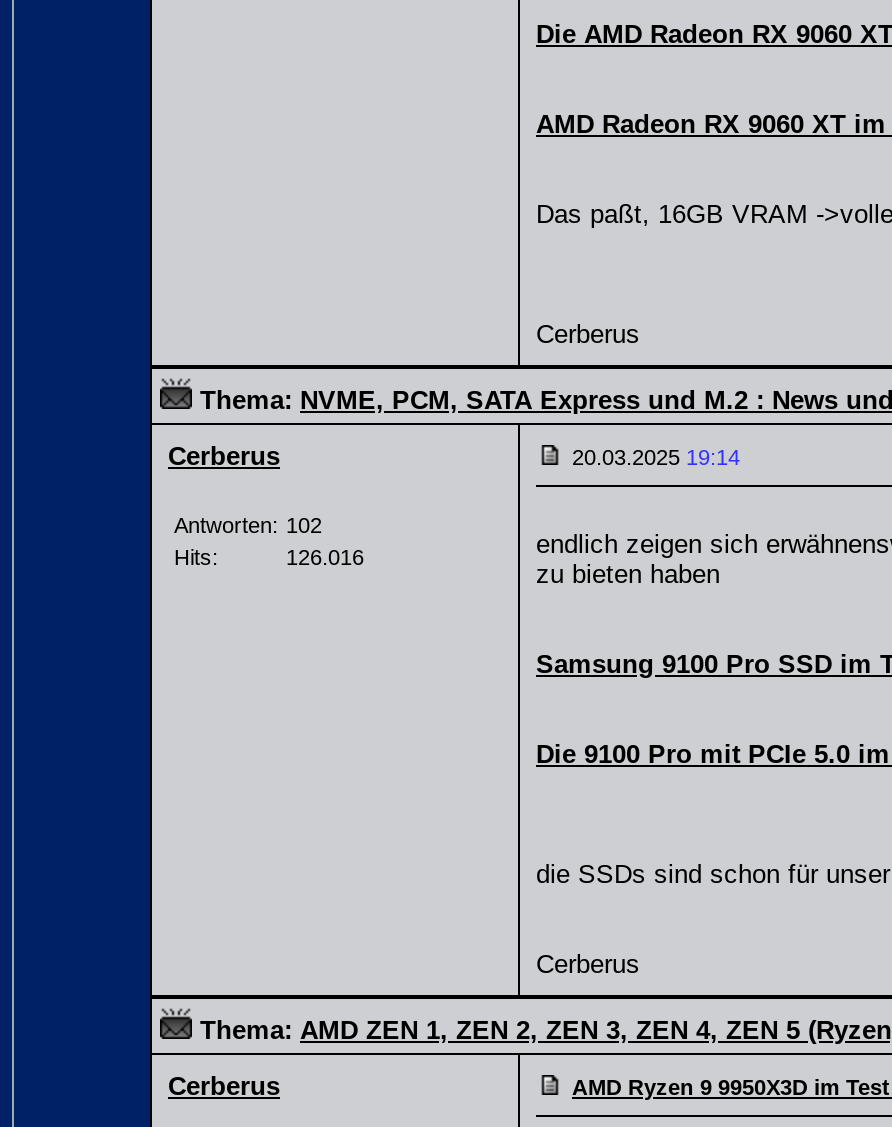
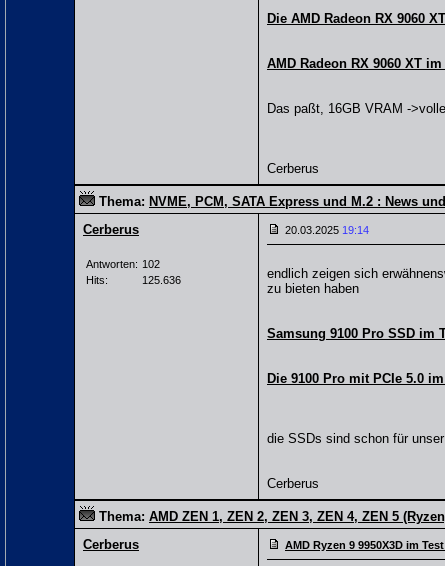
- 126.016
+ 125.636
